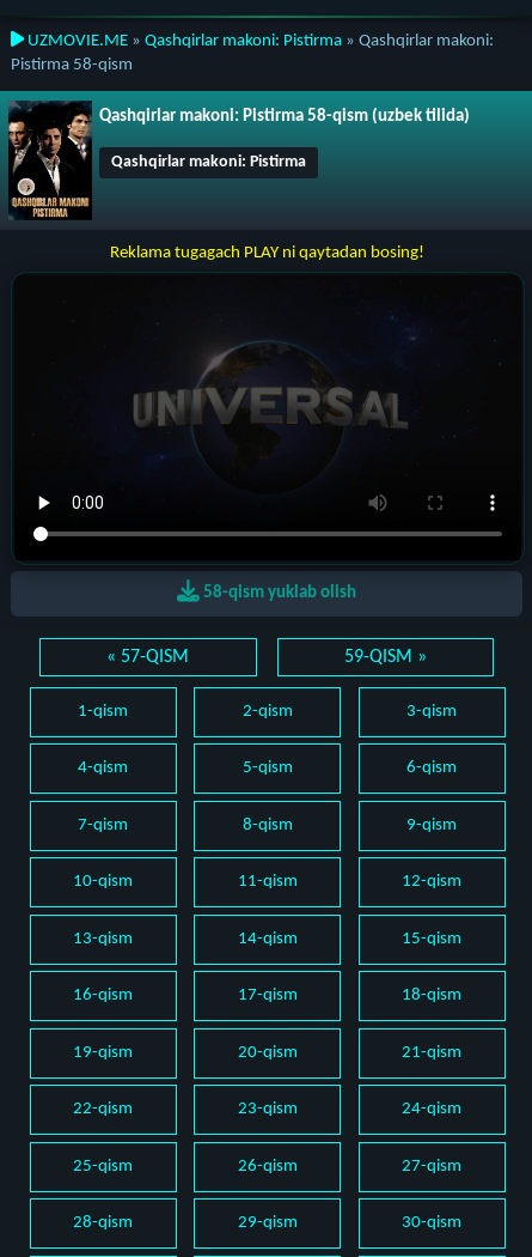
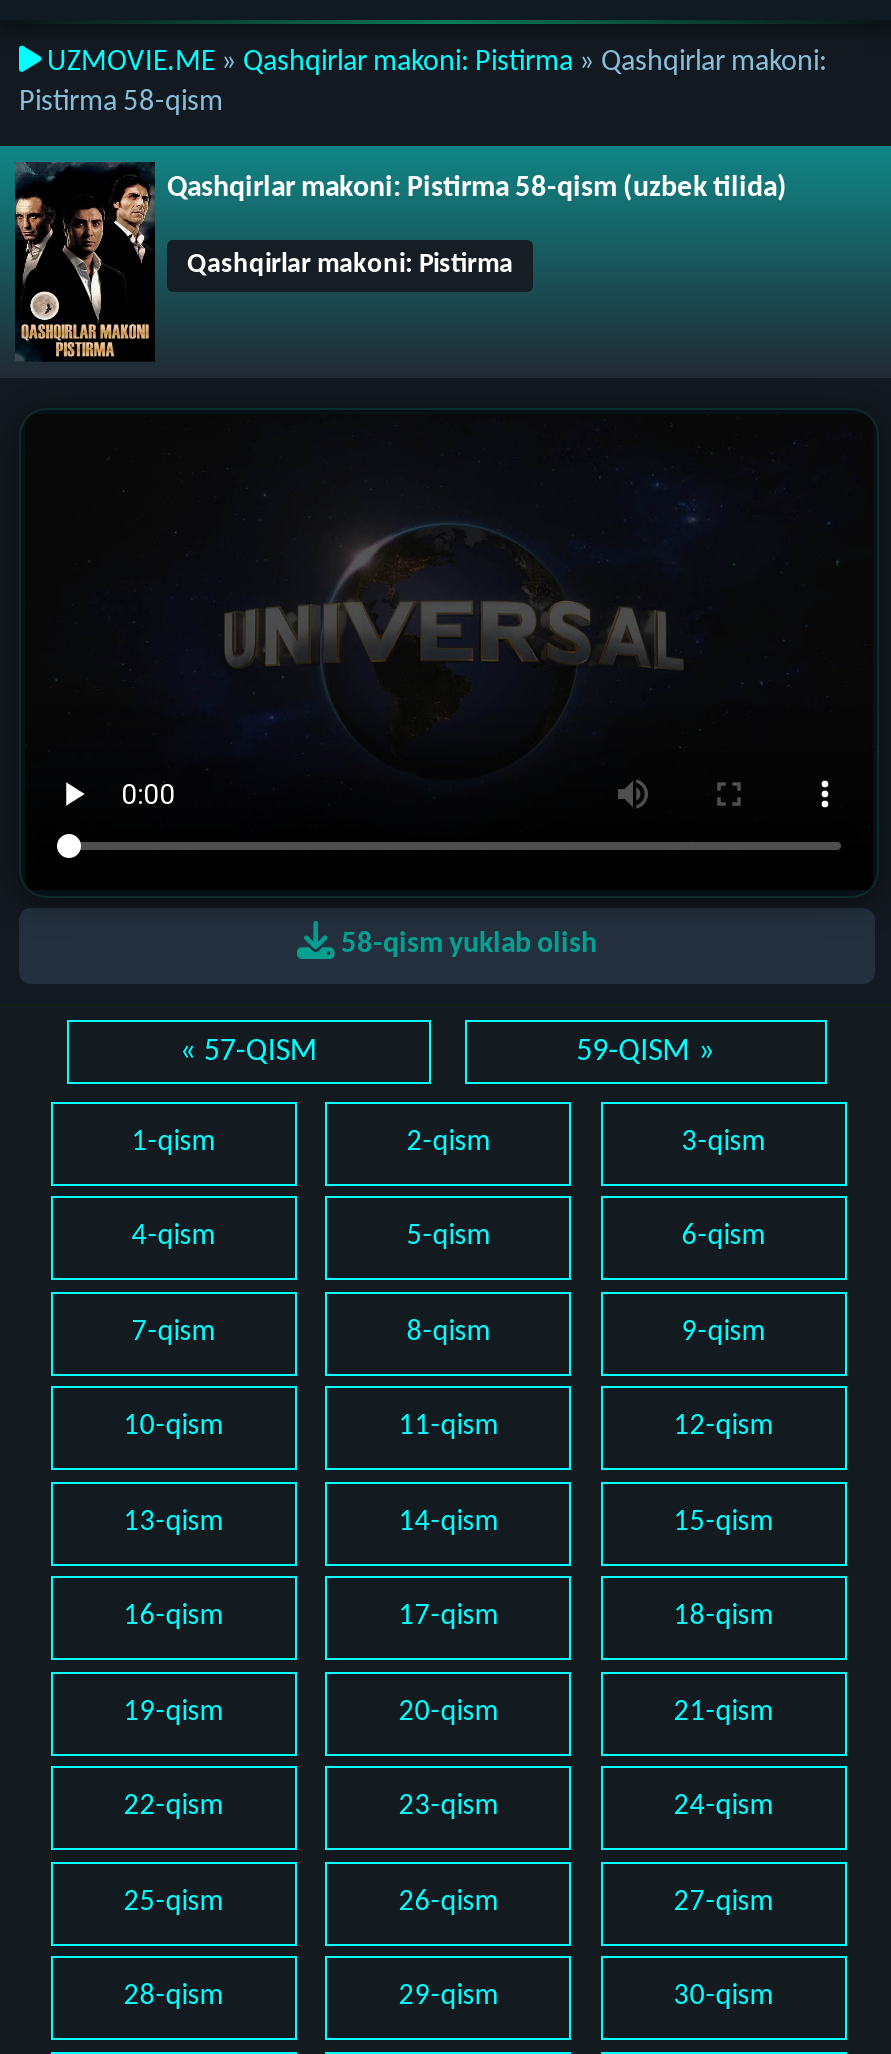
- Reklama tugagach PLAY ni qaytadan bosing!
